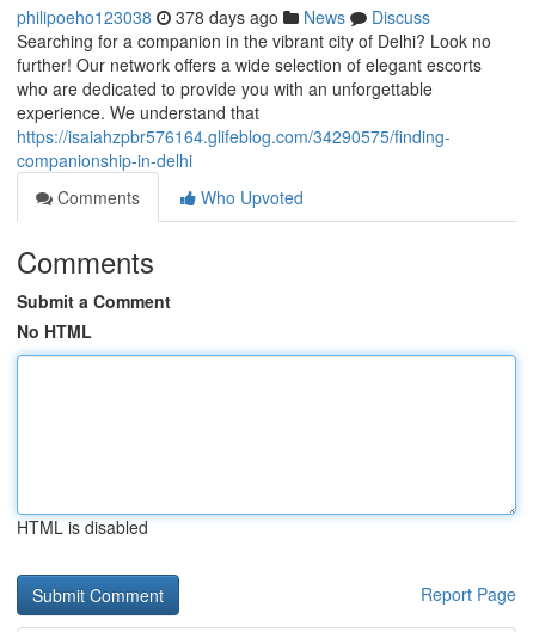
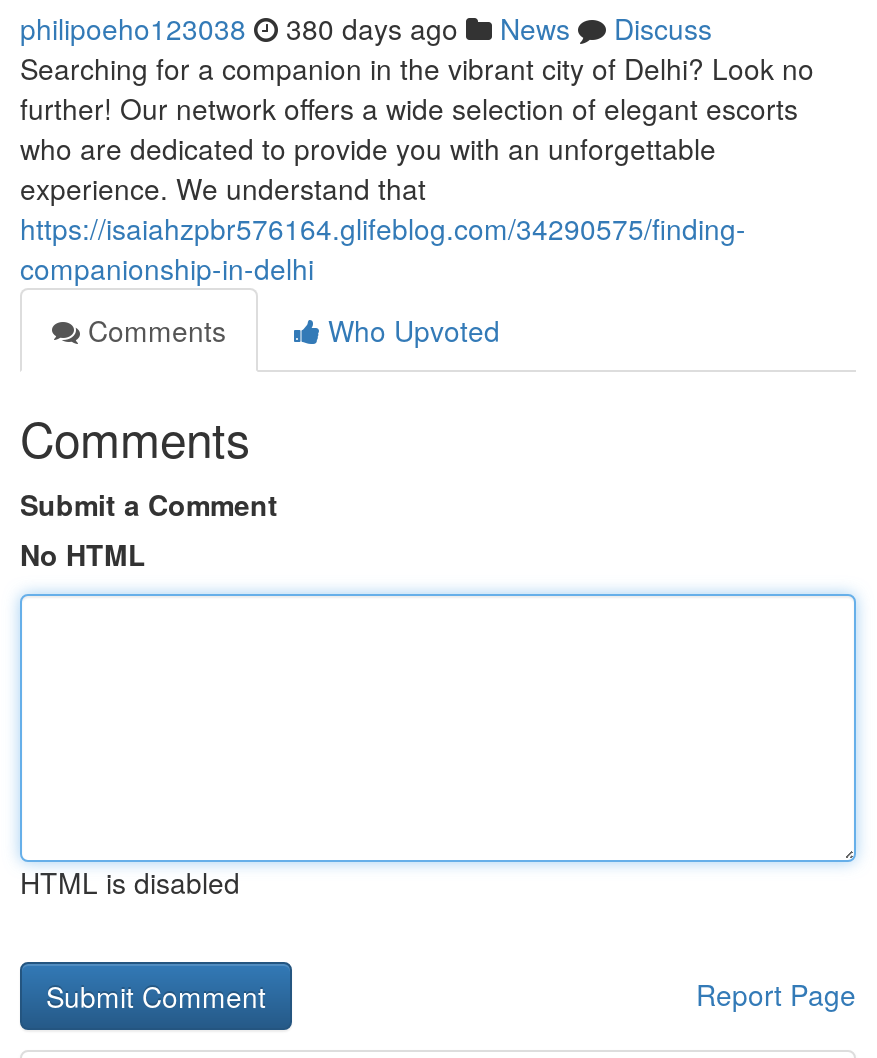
- philipoeho123038 378 days ago News Discuss
+ philipoeho123038 380 days ago News Discuss
